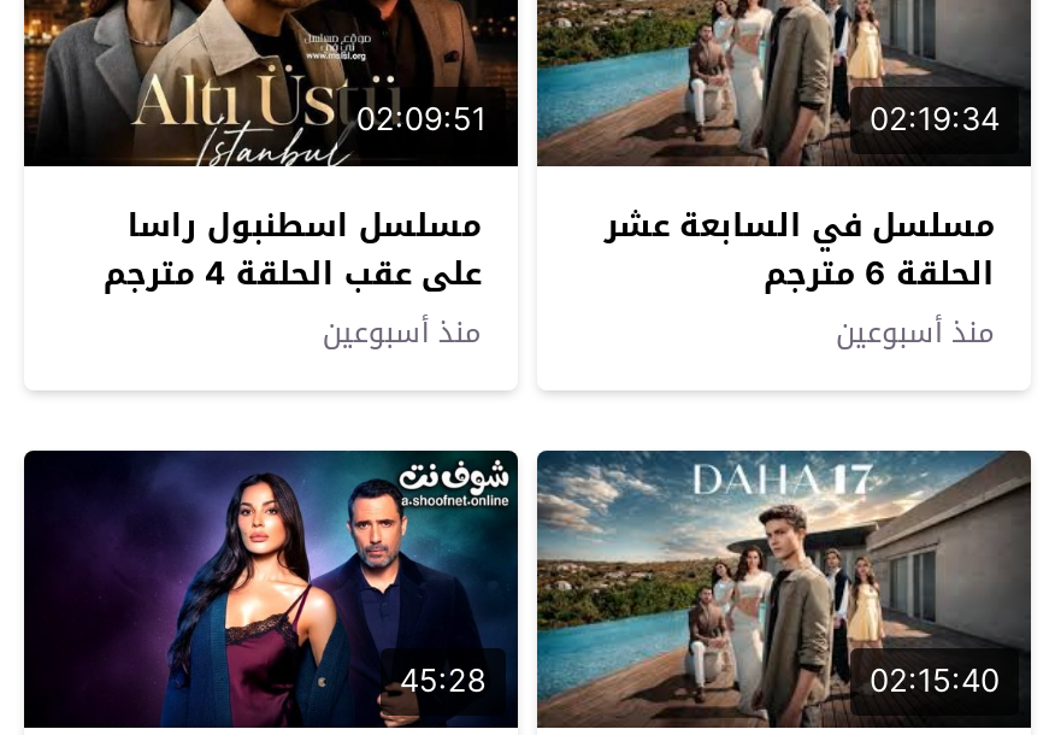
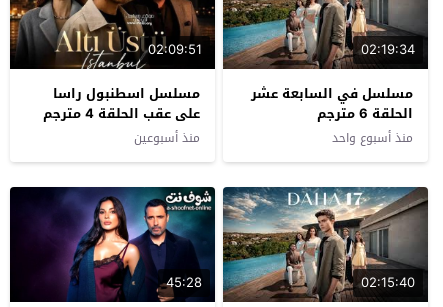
- منذ أسبوعين
+ منذ أسبوع واحد
